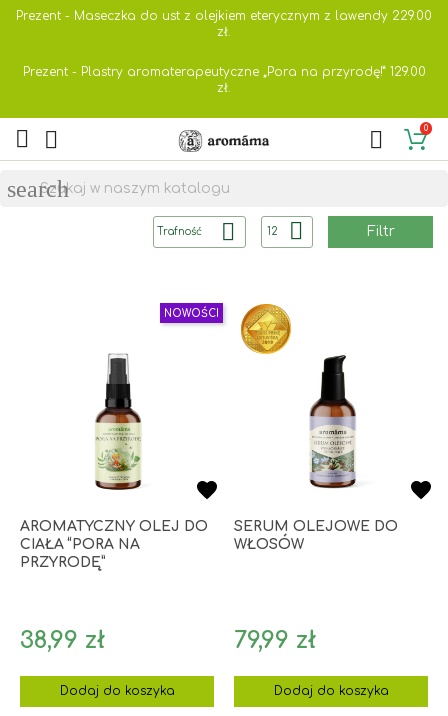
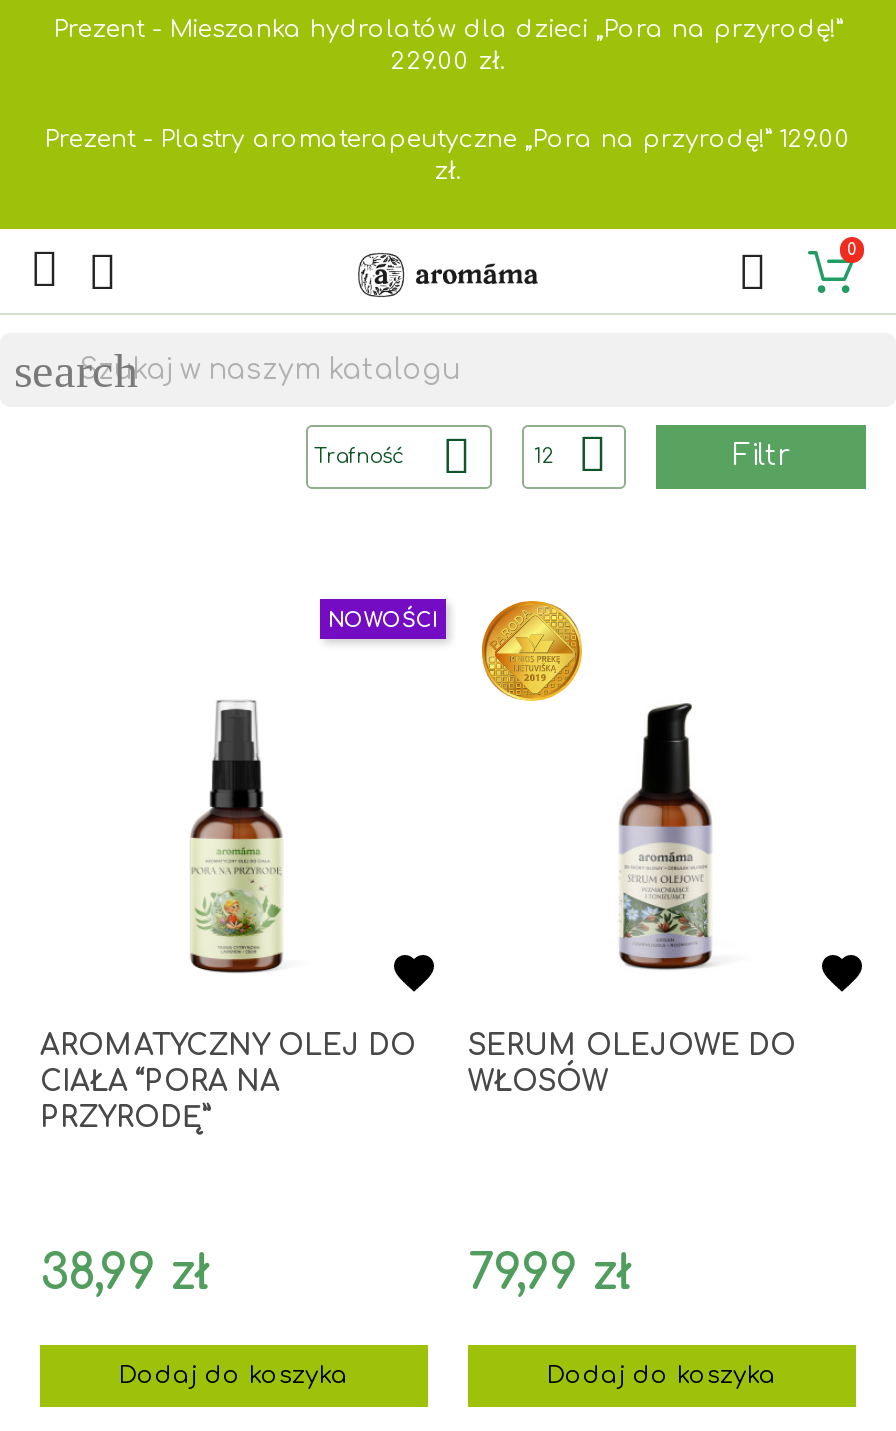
- Prezent - Maseczka do ust z olejkiem eterycznym z lawendy 229.00
- zł.
+ Prezent - Mieszanka hydrolatów dla dzieci „Pora na przyrodę!”
+ 229.00 zł.
